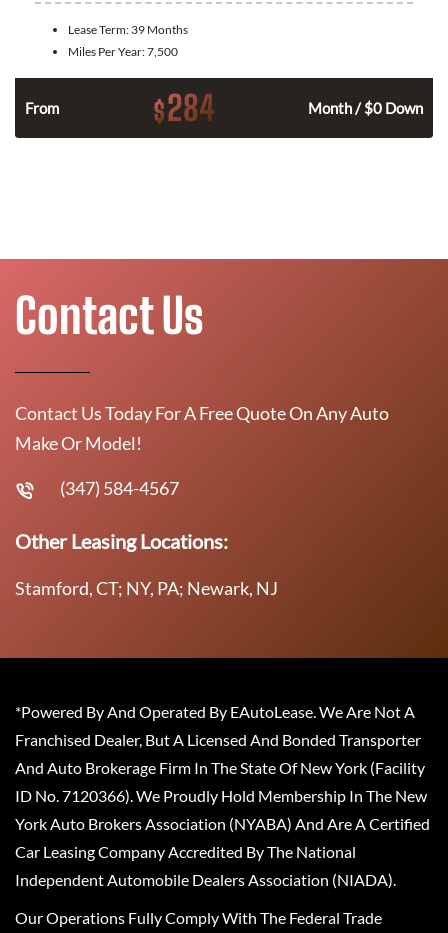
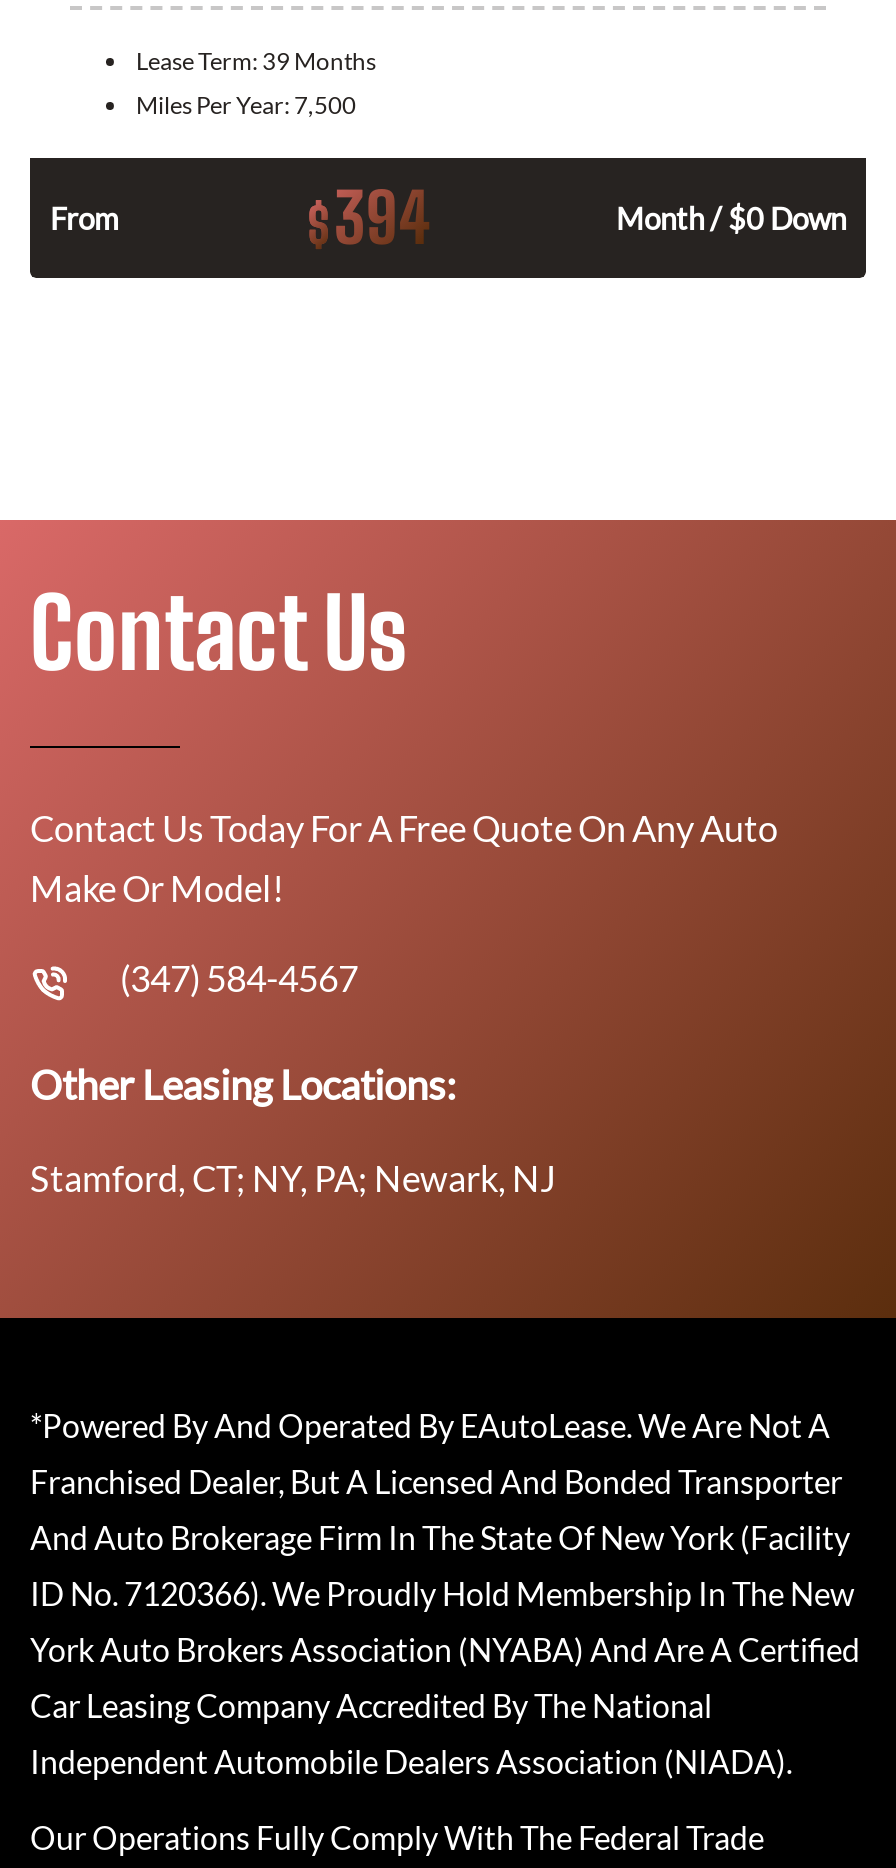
- $ 284
+ $ 394
